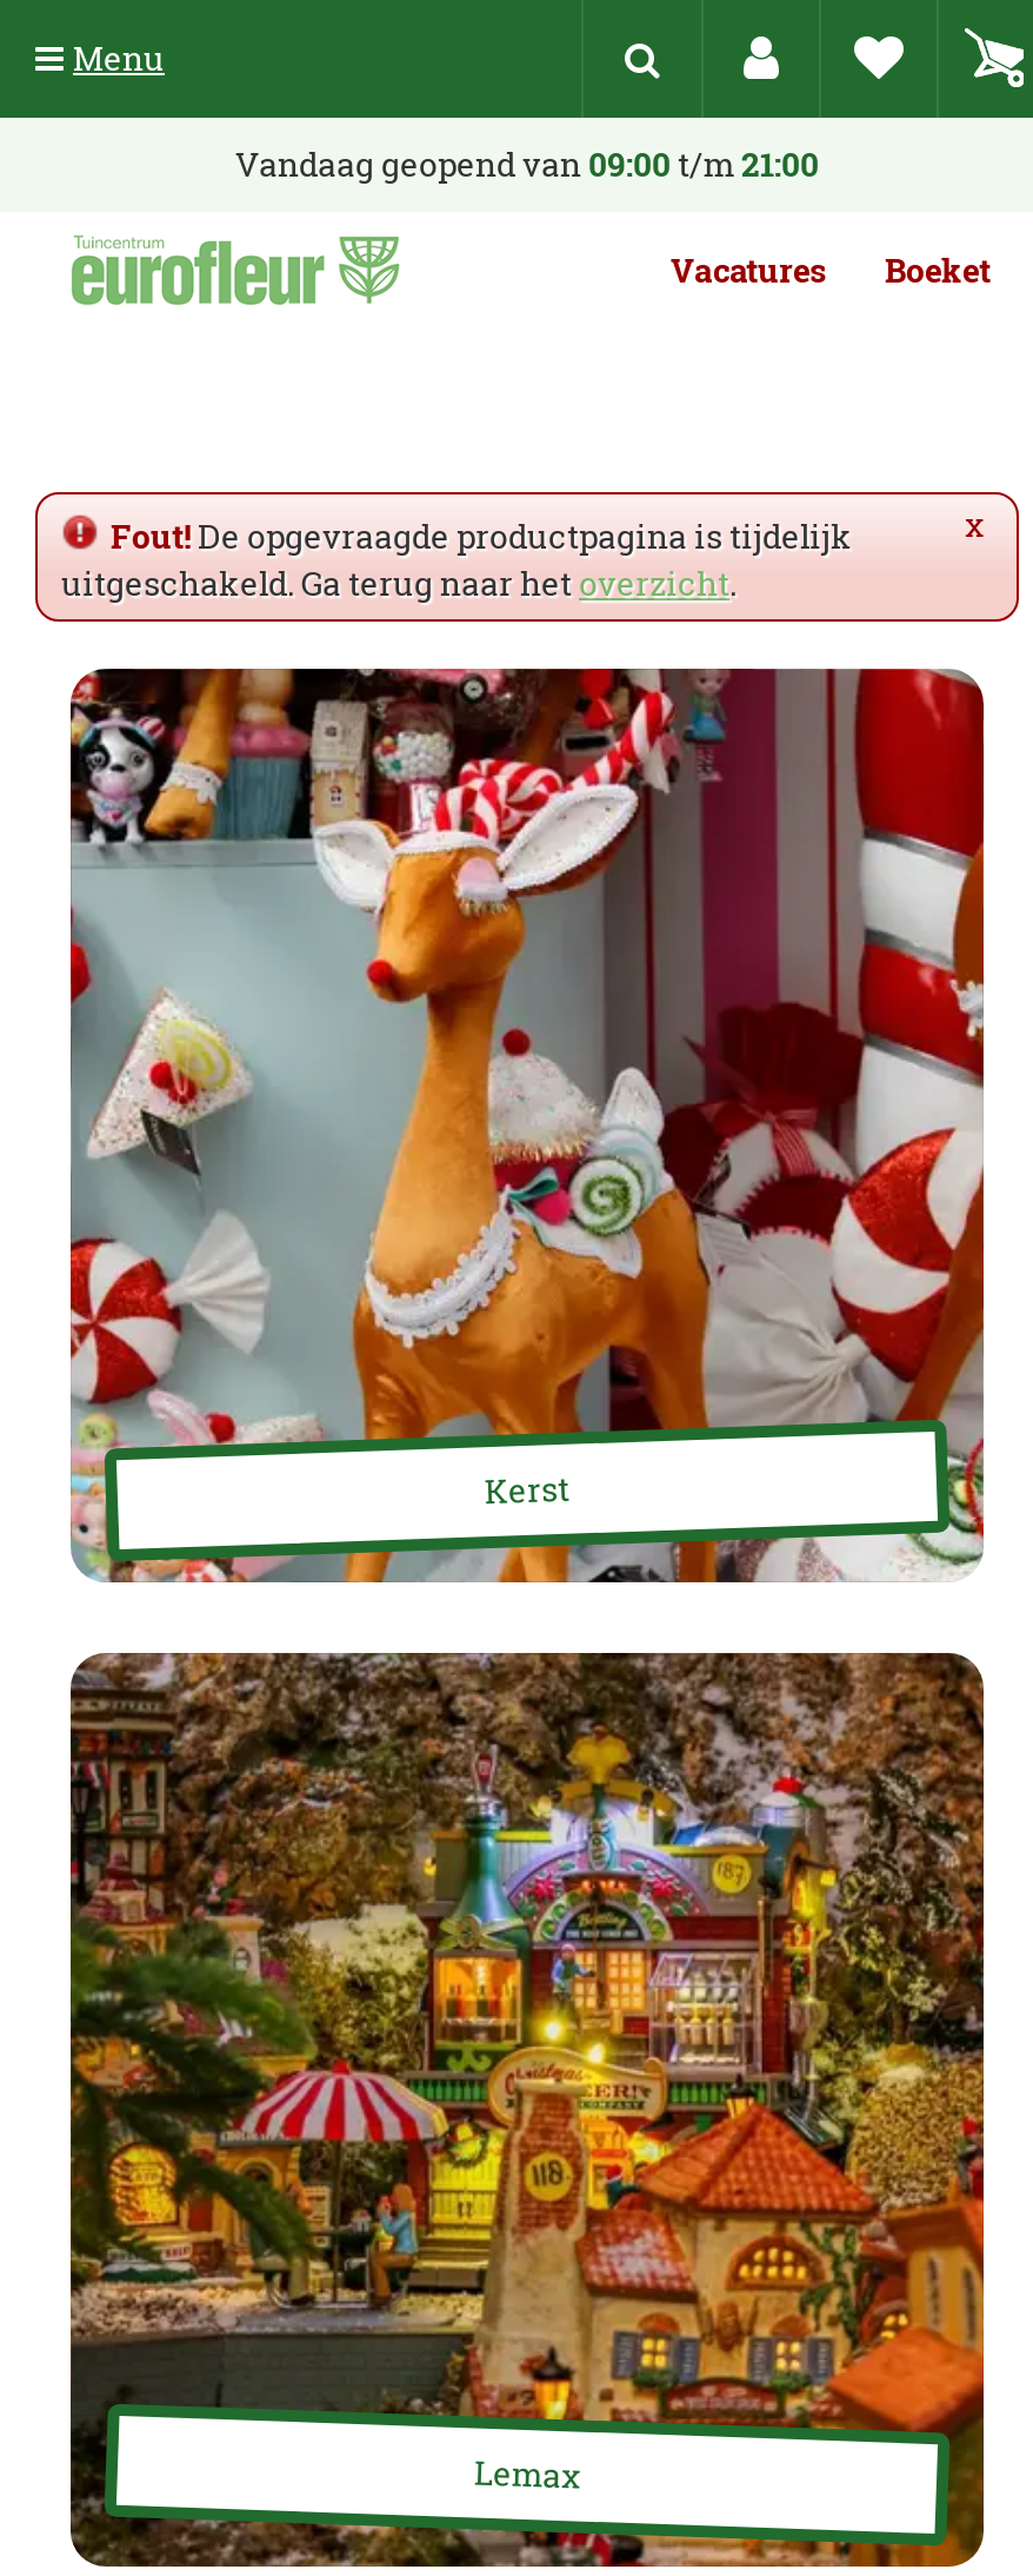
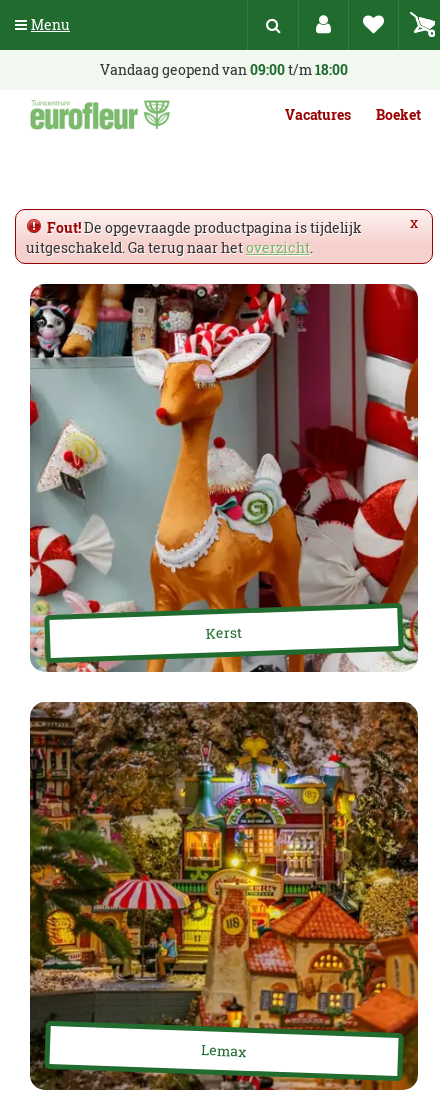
- Vandaag geopend van 09:00 t/m 21:00
+ Vandaag geopend van 09:00 t/m 18:00
